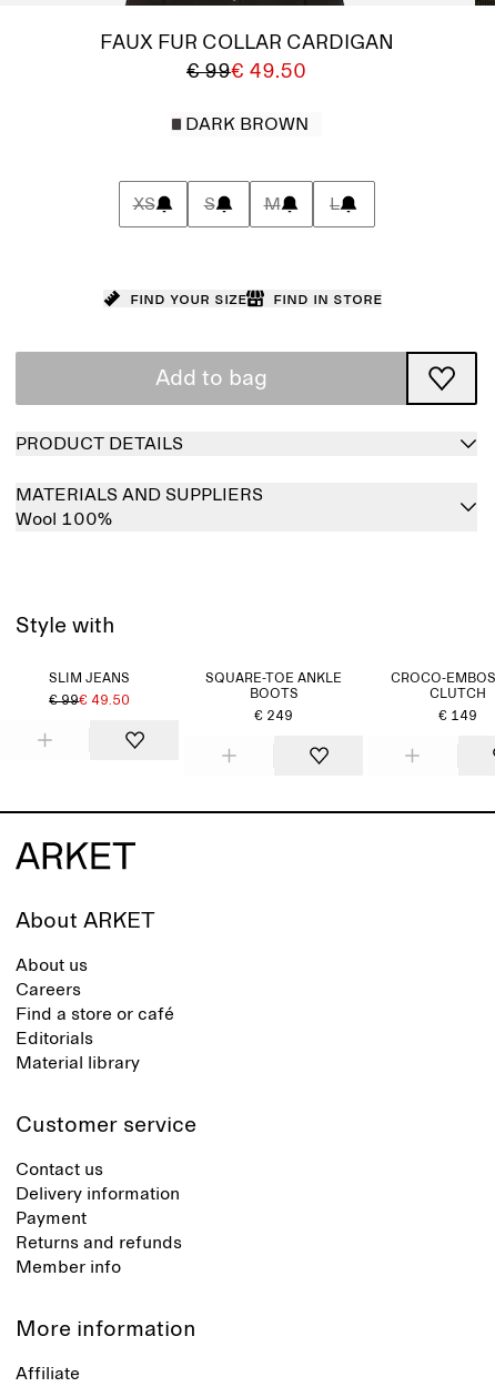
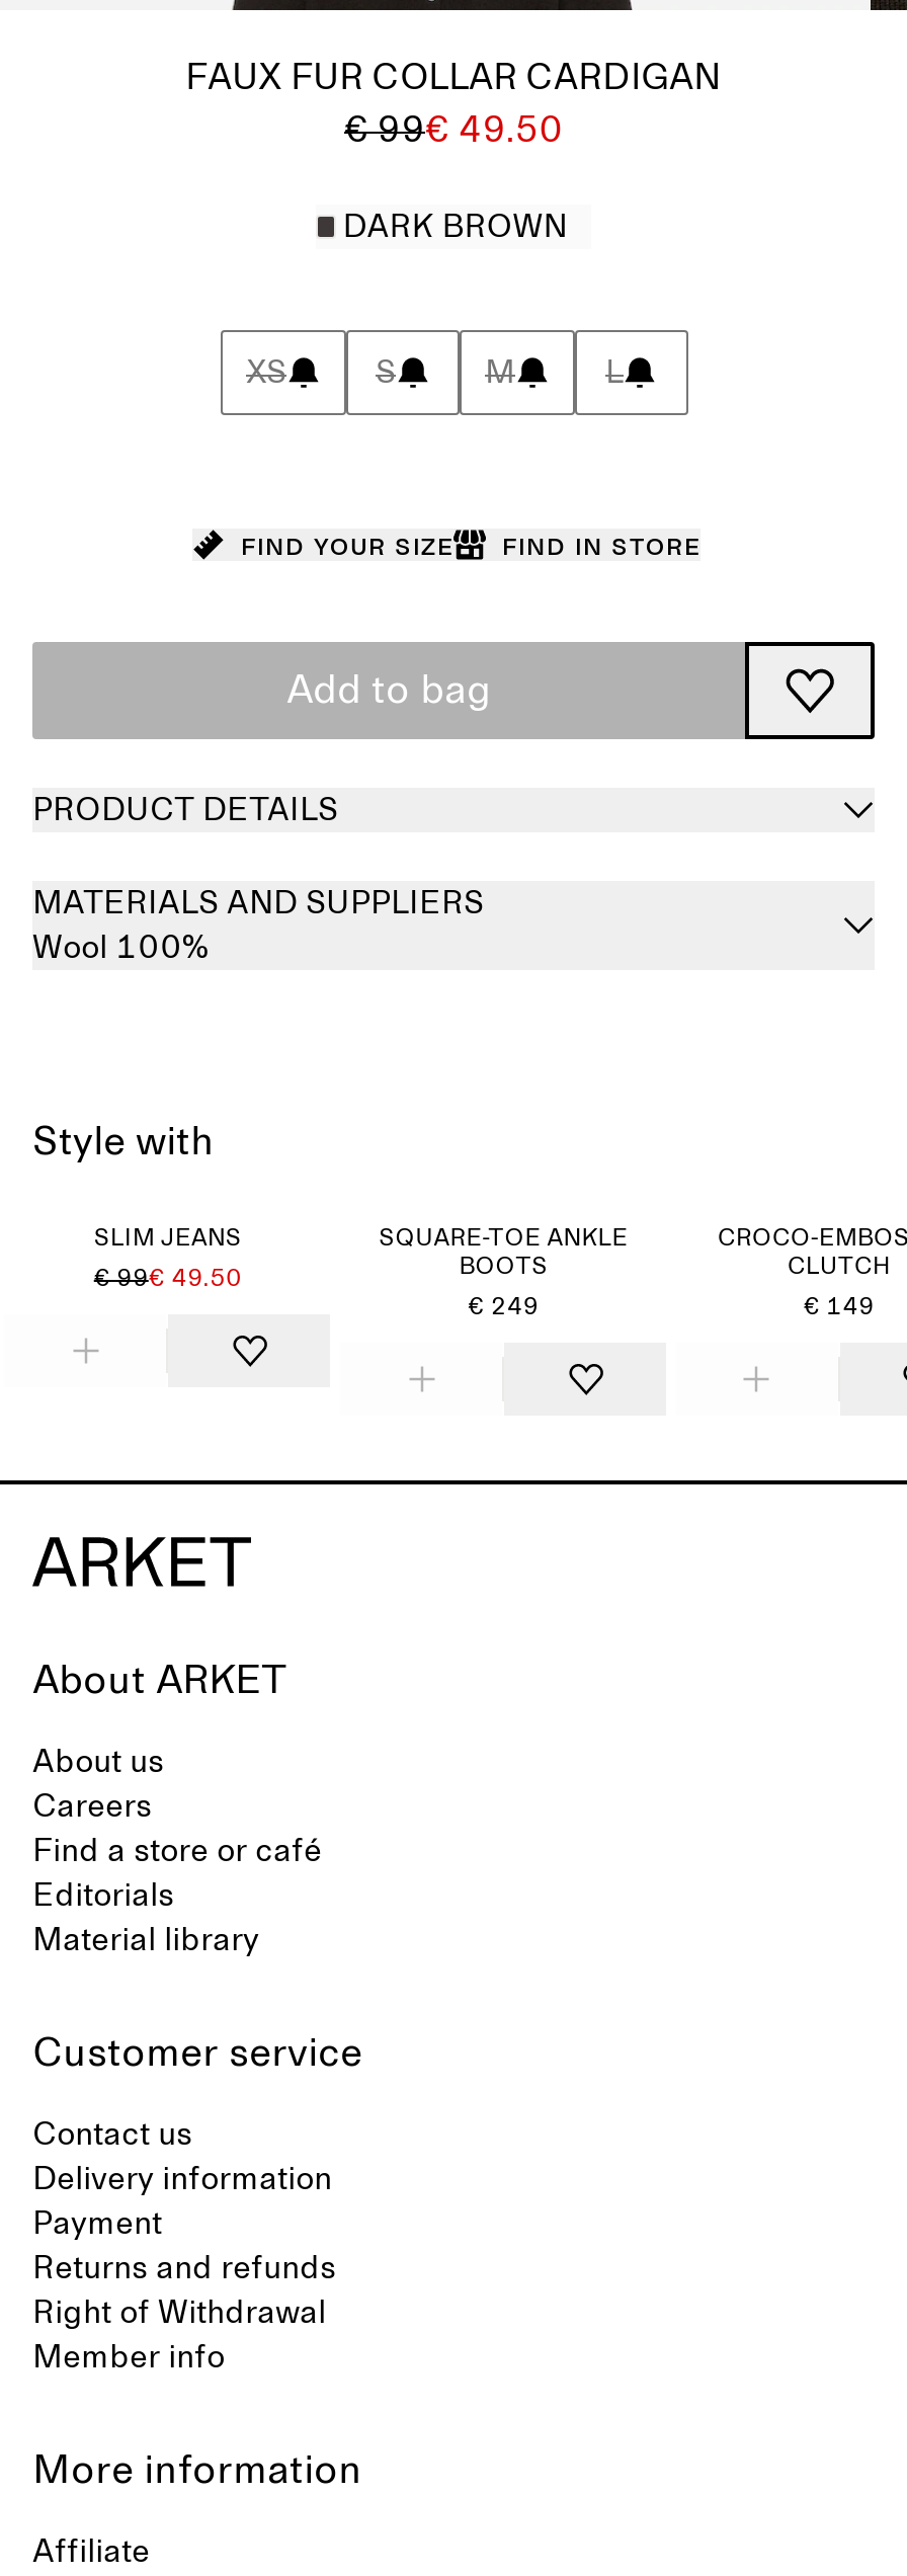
+ Right of Withdrawal
